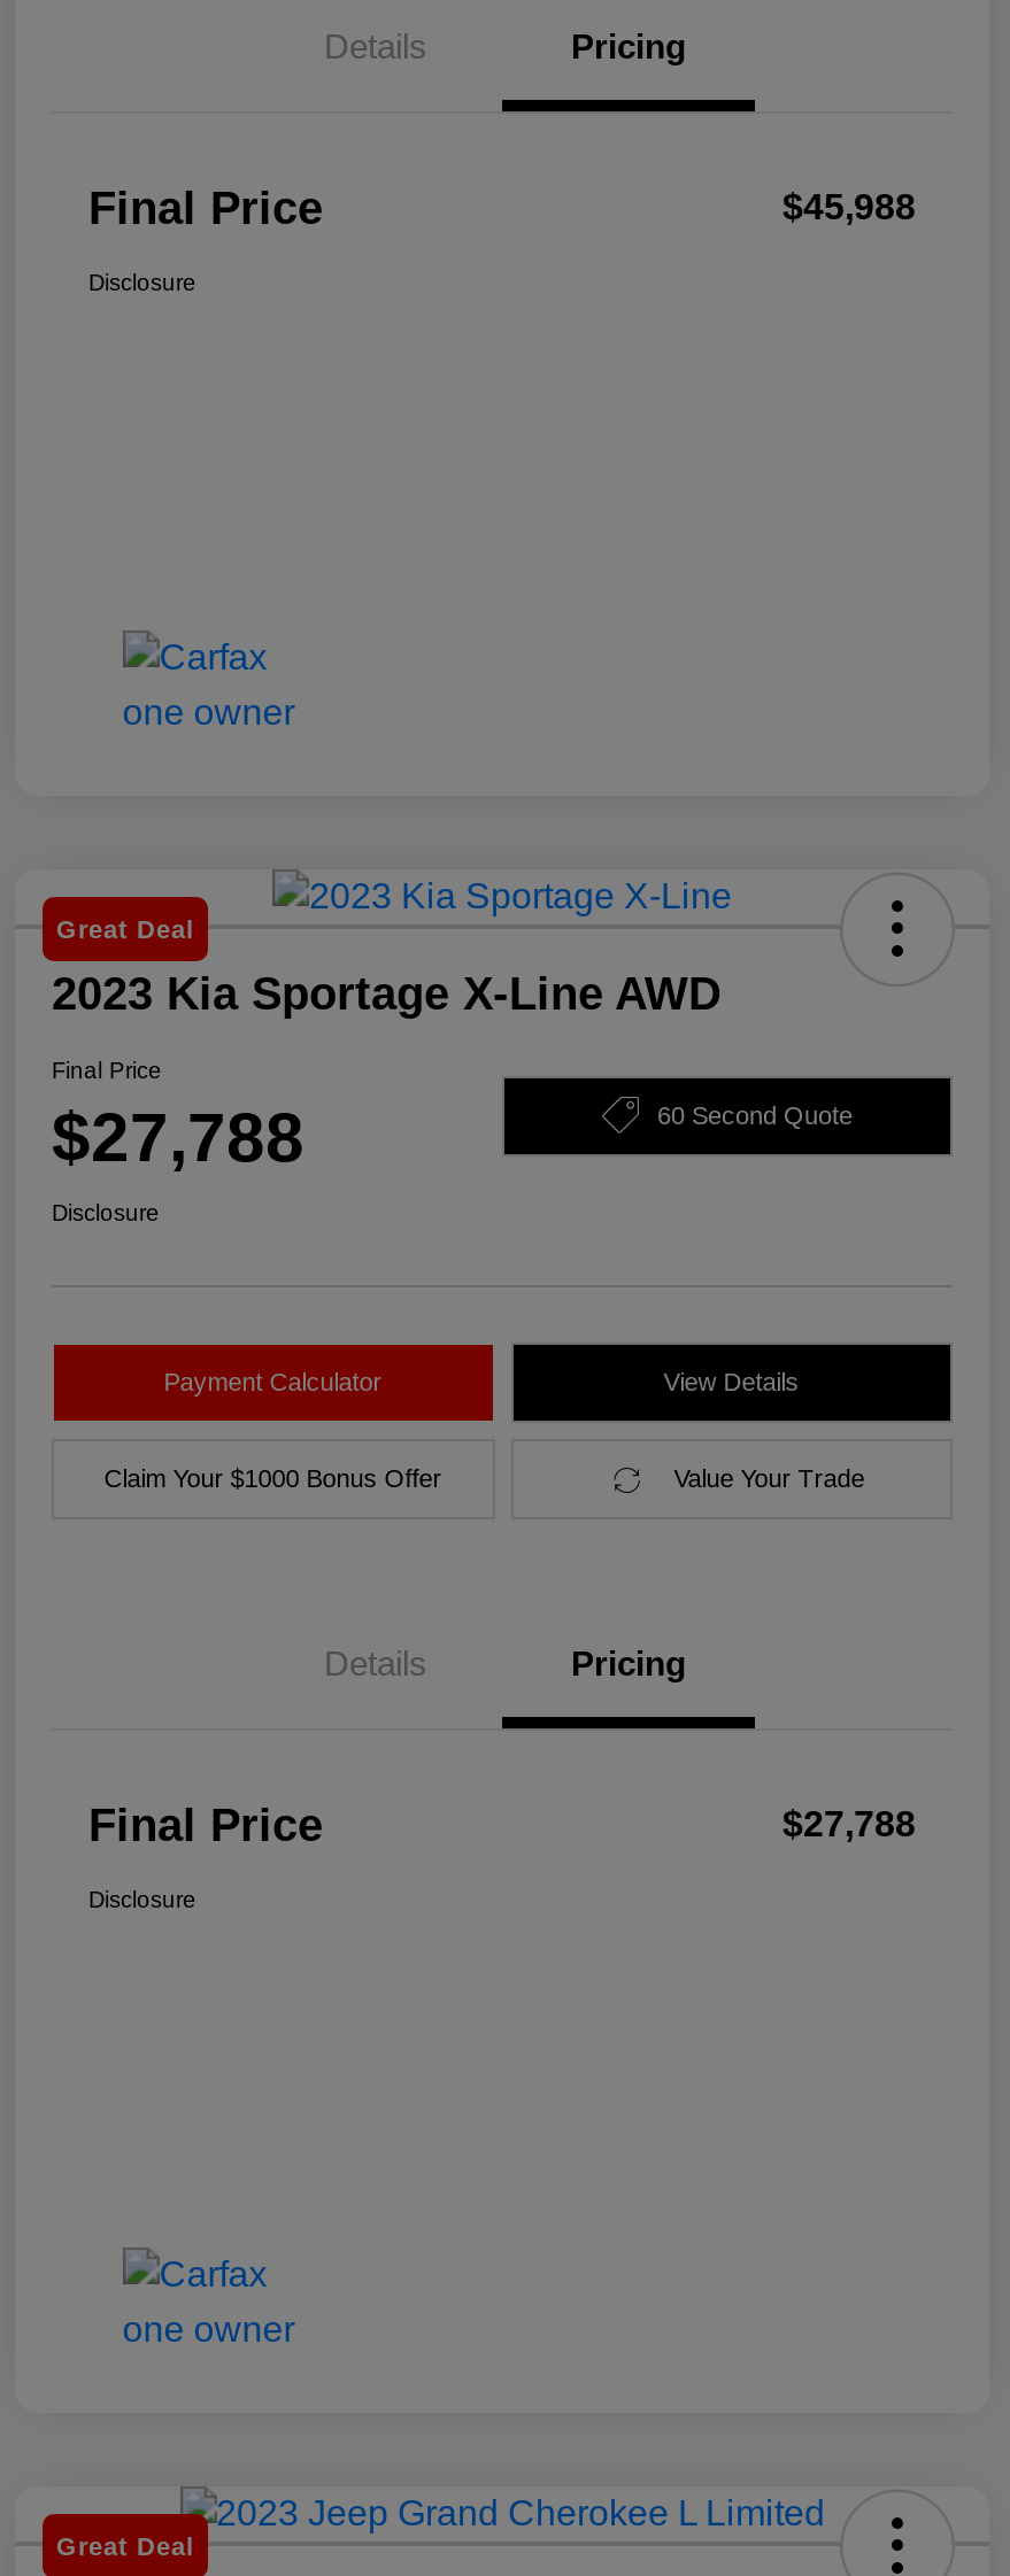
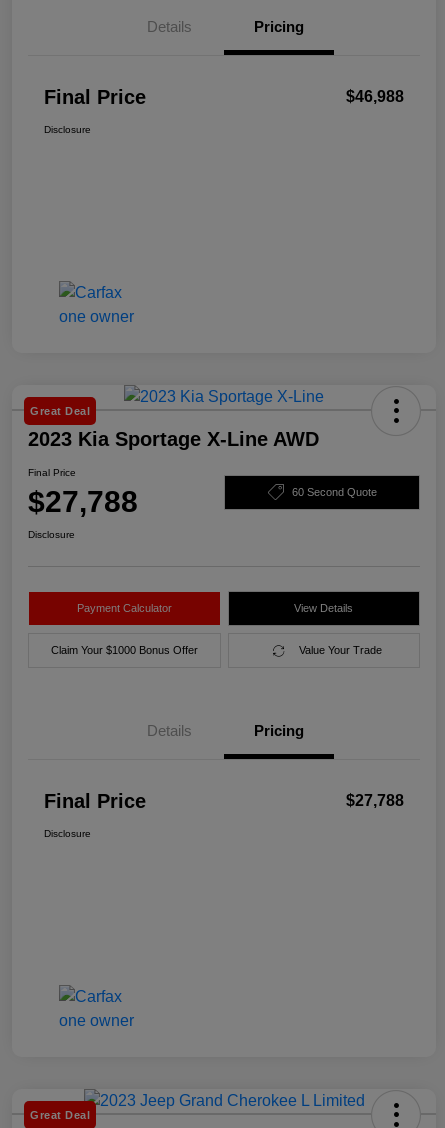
- $45,988
+ $46,988
